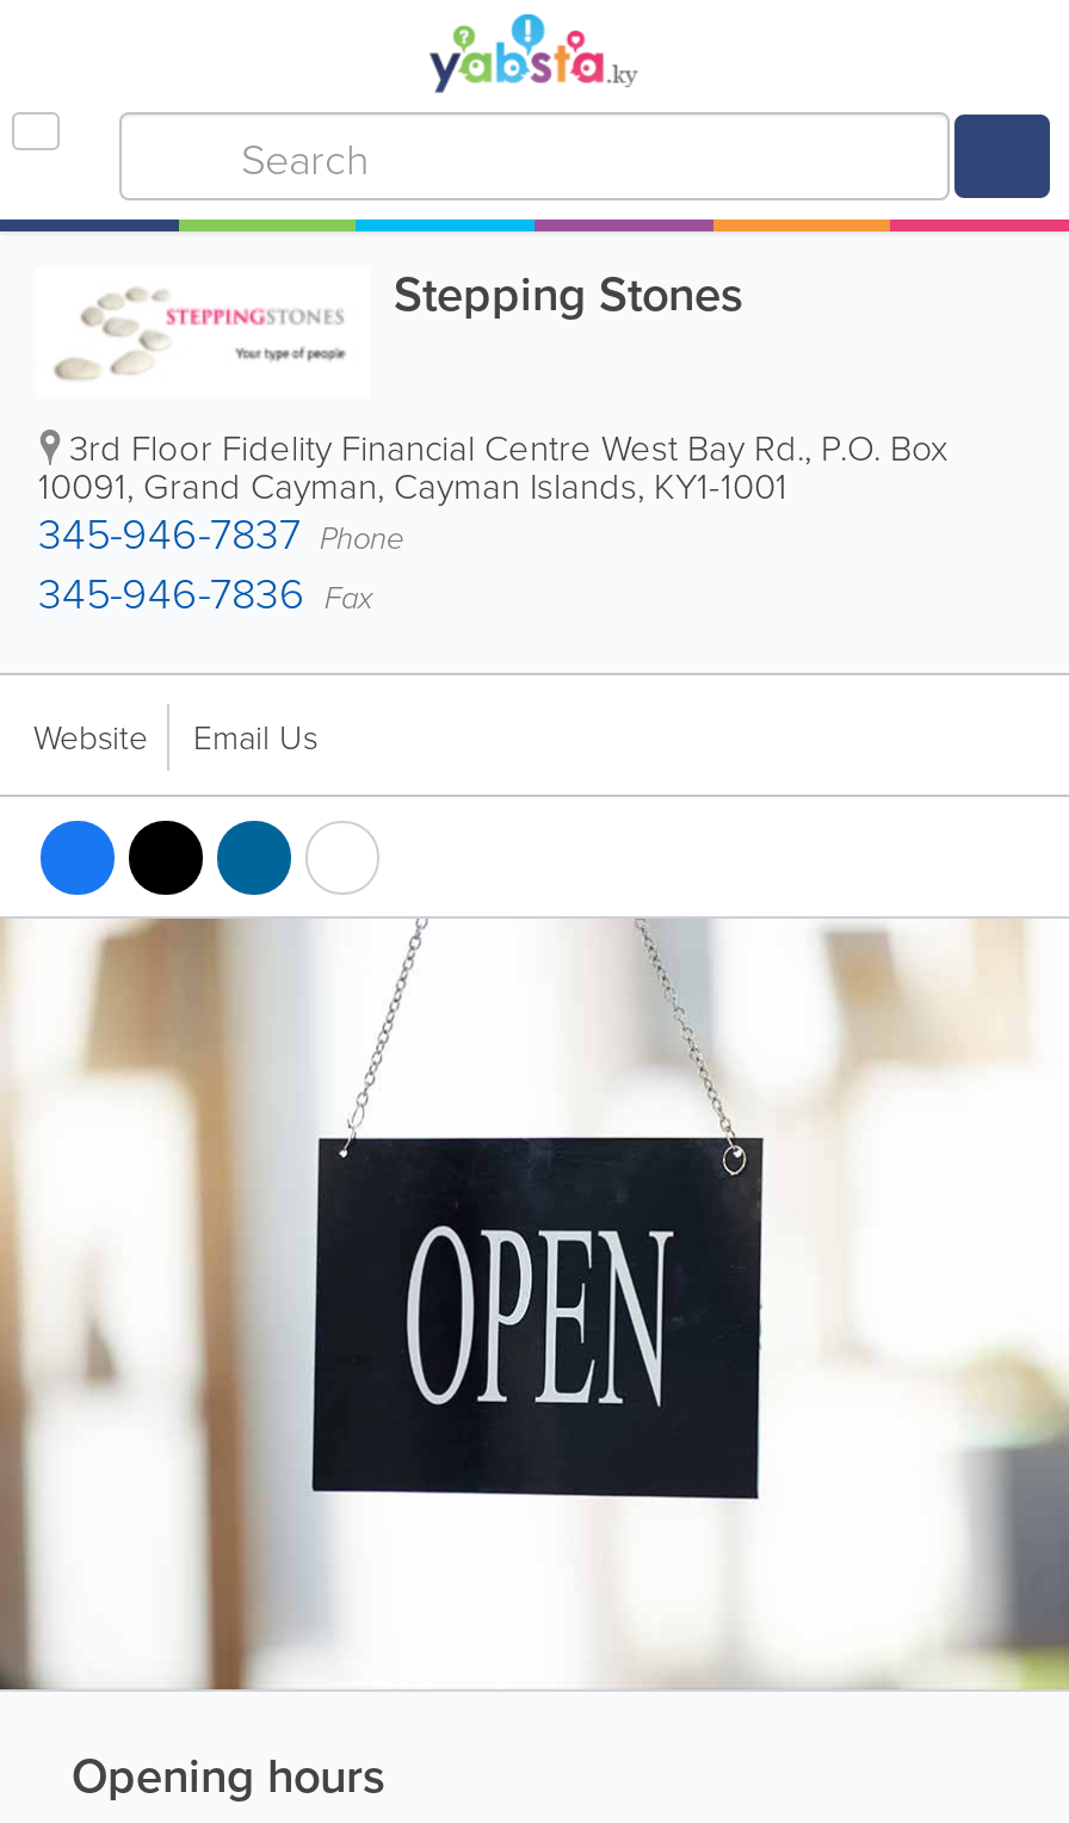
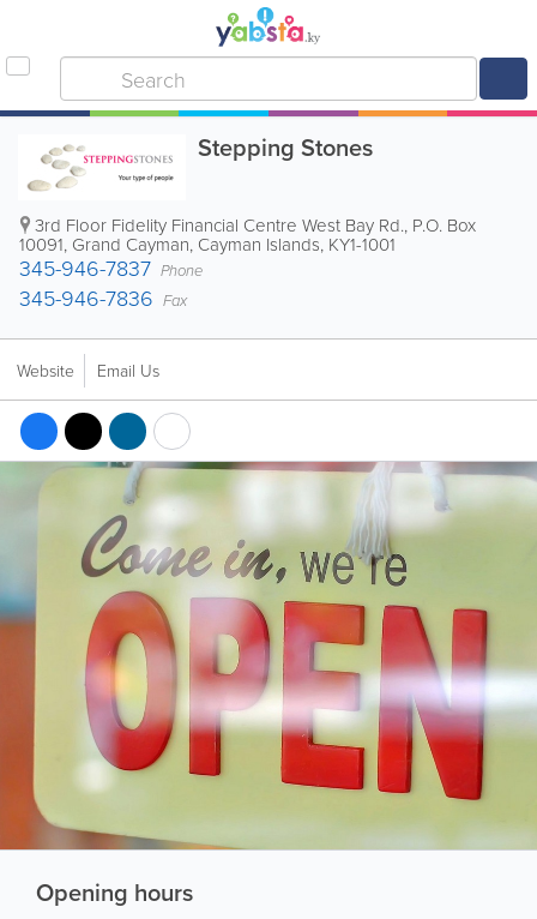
- [image]
+ [image]
